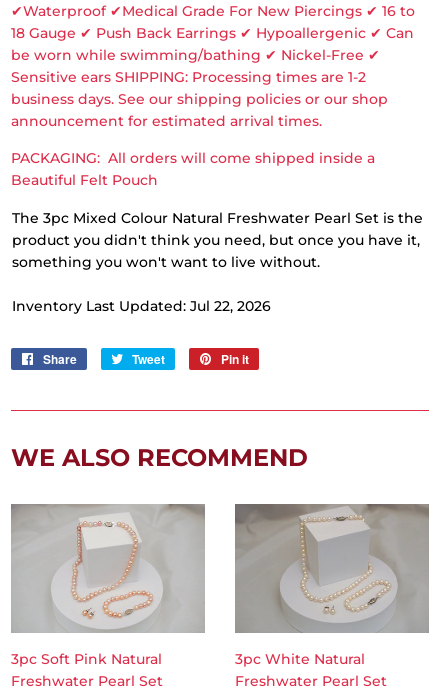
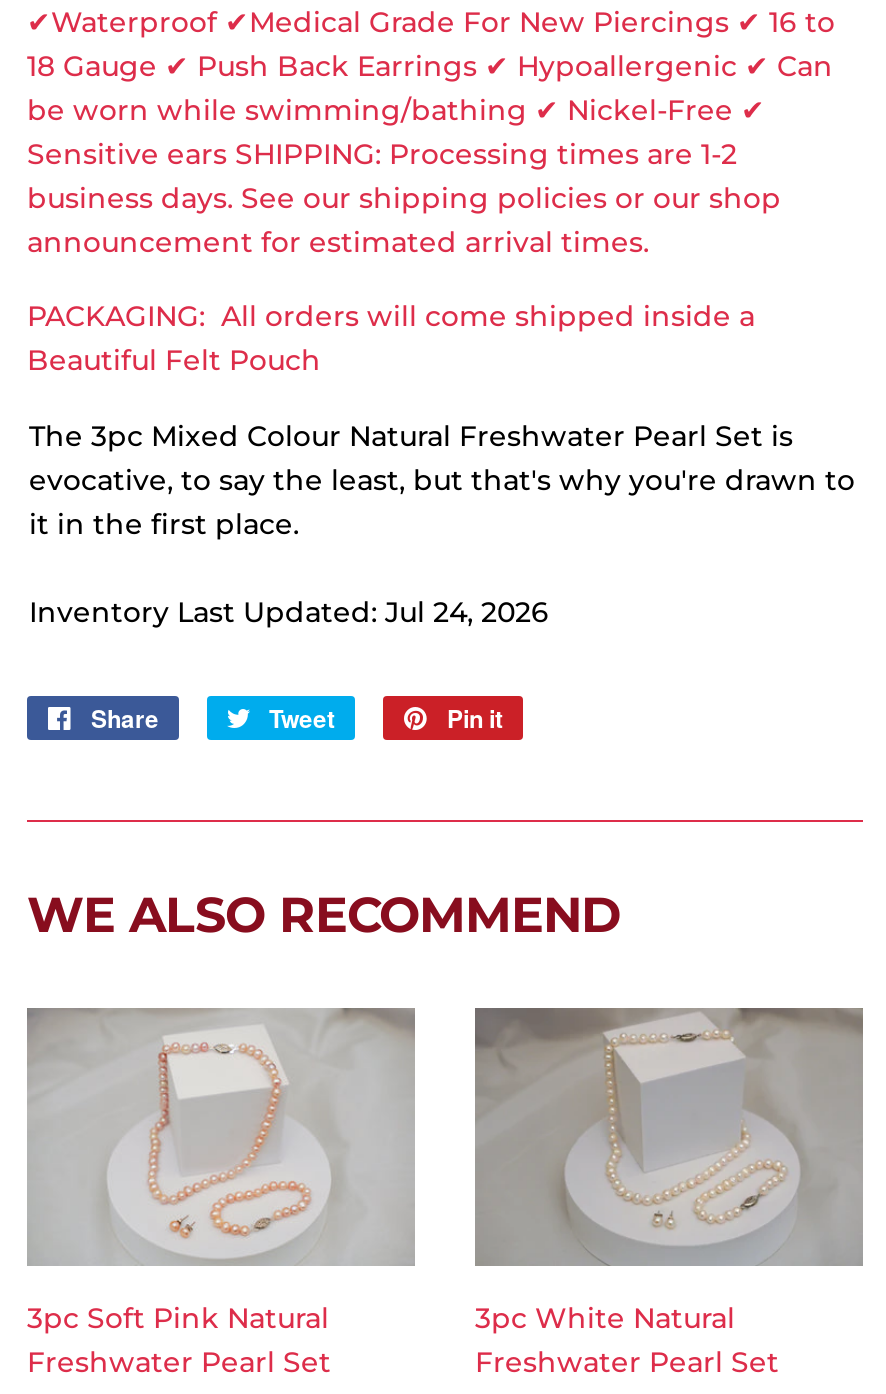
- The 3pc Mixed Colour Natural Freshwater Pearl Set is the
- product you didn't think you need, but once you have it,
- something you won't want to live without.
+ The 3pc Mixed Colour Natural Freshwater Pearl Set is
+ evocative, to say the least, but that's why you're drawn to
+ it in the first place.

- Inventory Last Updated: Jul 22, 2026
+ Inventory Last Updated: Jul 24, 2026
